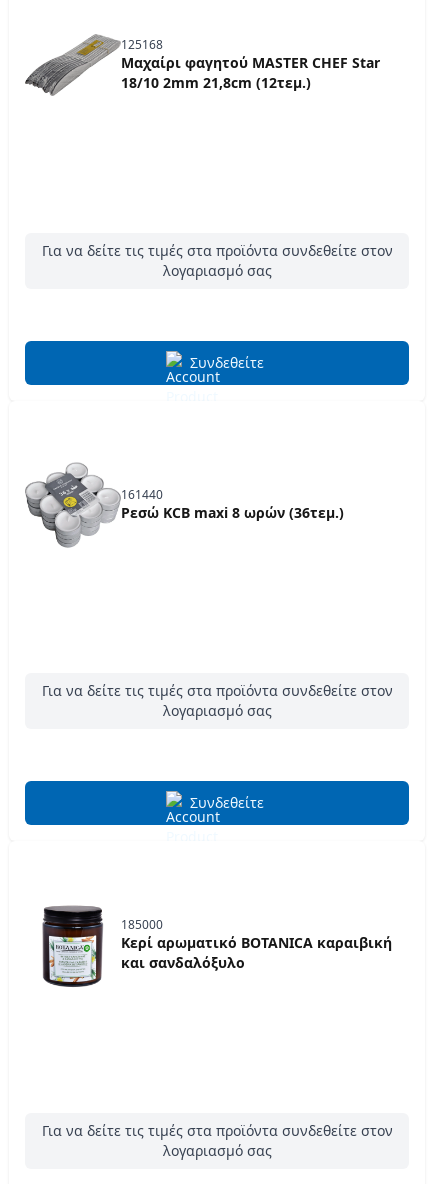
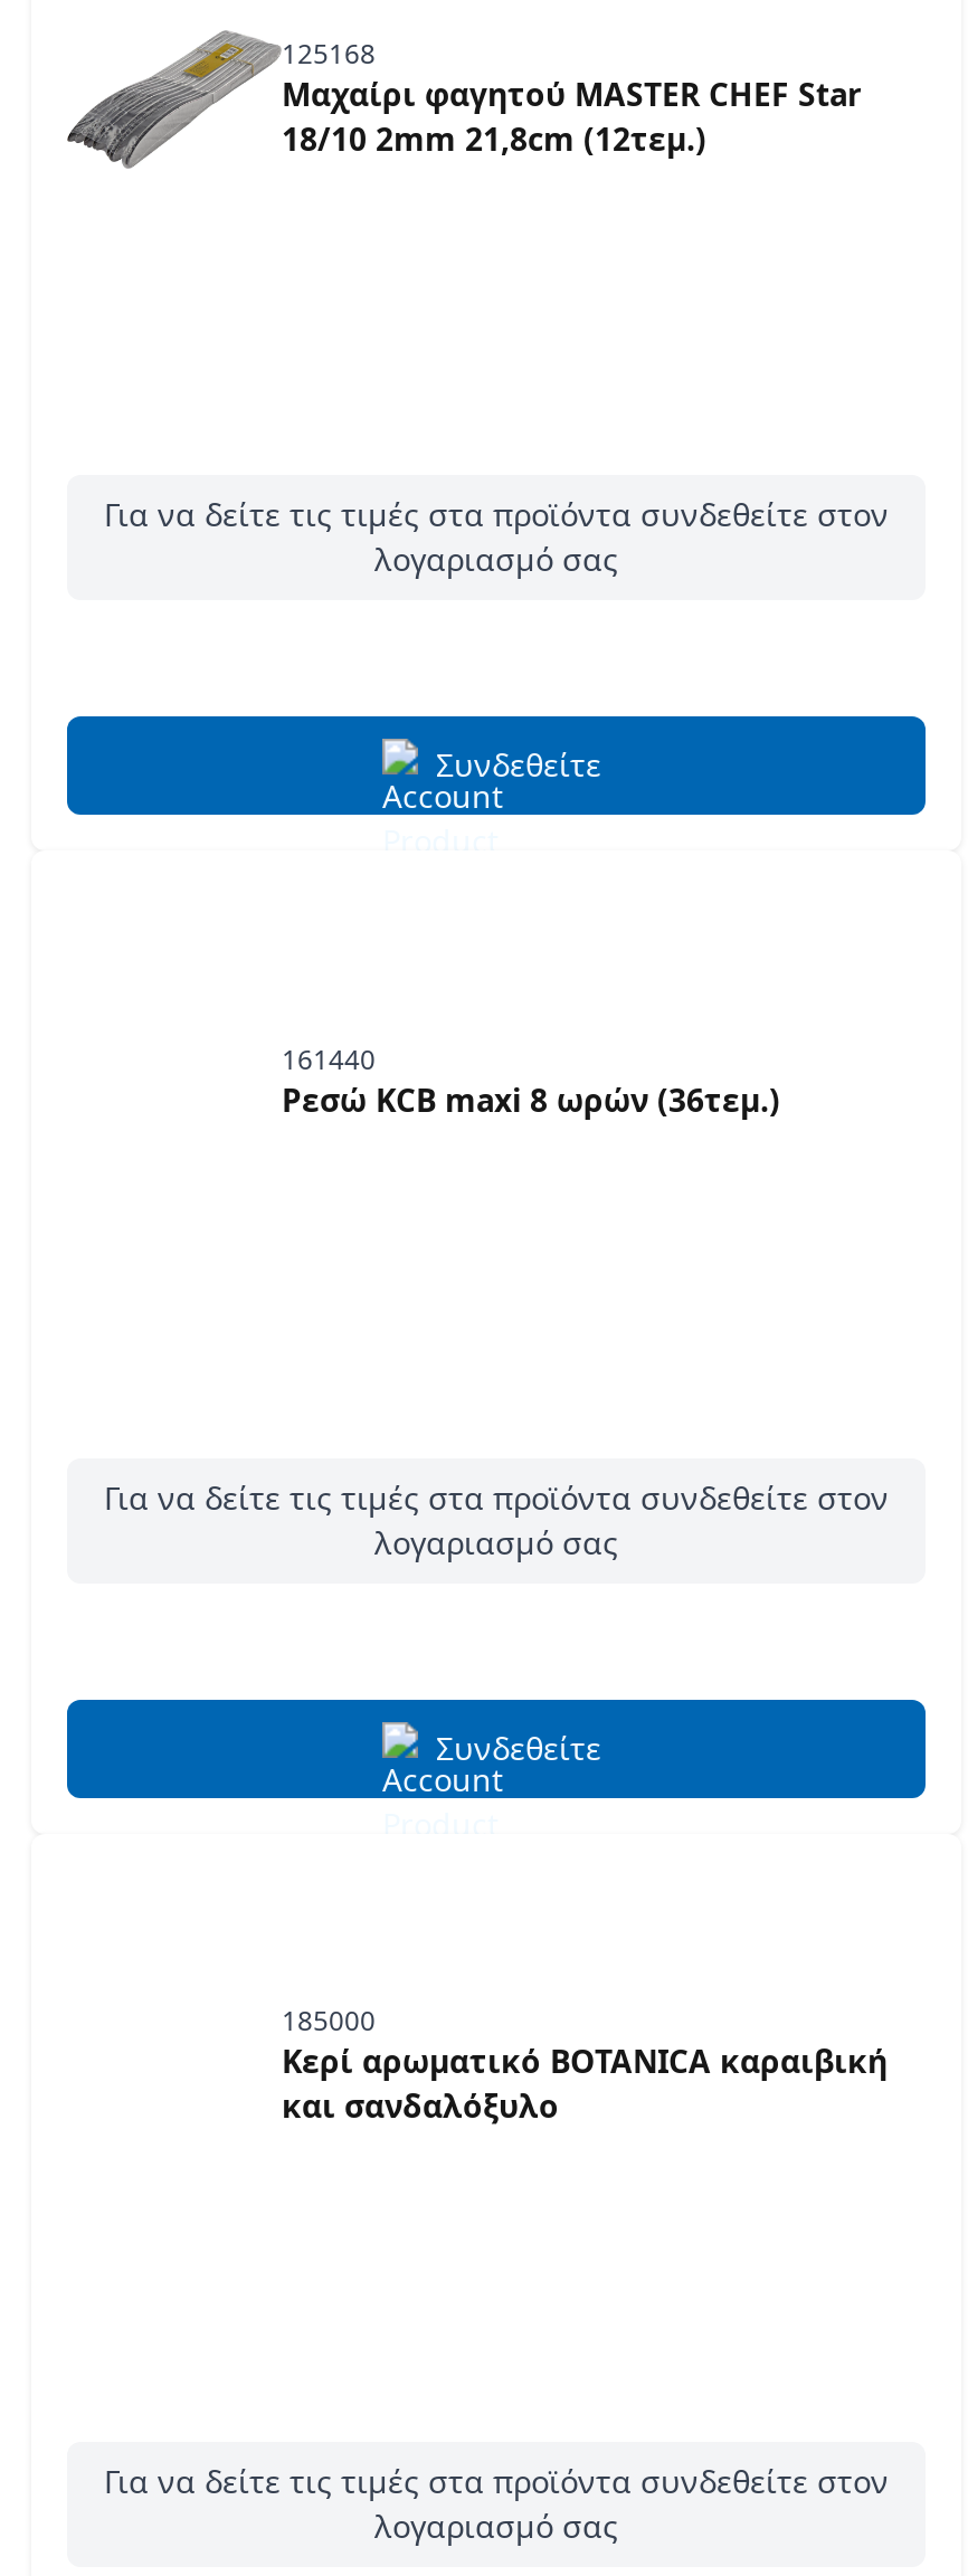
- [image]

- [image]
